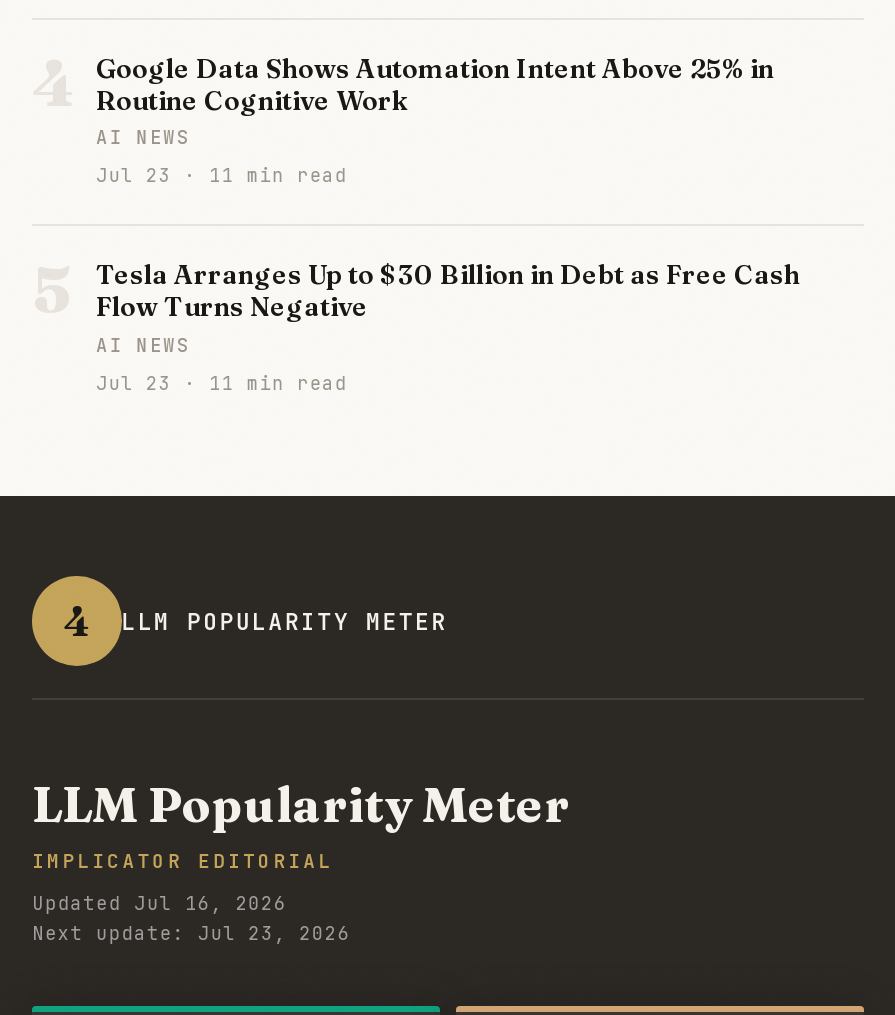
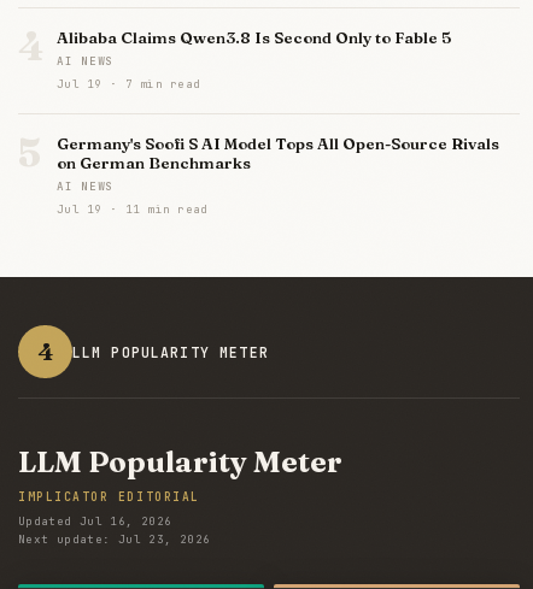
- Google Data Shows Automation Intent Above 25% in
- Routine Cognitive Work
+ Alibaba Claims Qwen3.8 Is Second Only to Fable 5

- Jul 23 · 11 min read
+ Jul 19 · 7 min read

- Tesla Arranges Up to $30 Billion in Debt as Free Cash
- Flow Turns Negative
+ Germany's Soofi S AI Model Tops All Open-Source Rivals
+ on German Benchmarks

- Jul 23 · 11 min read
+ Jul 19 · 11 min read
